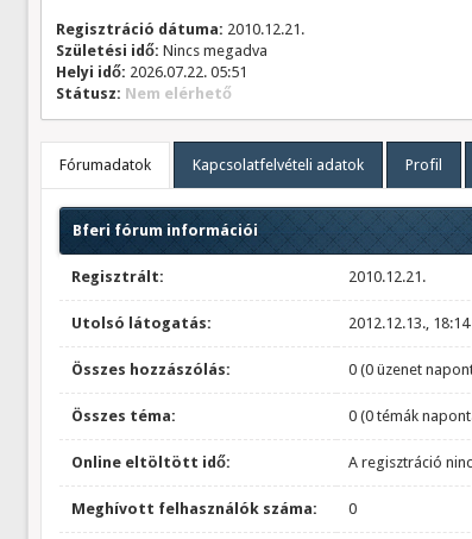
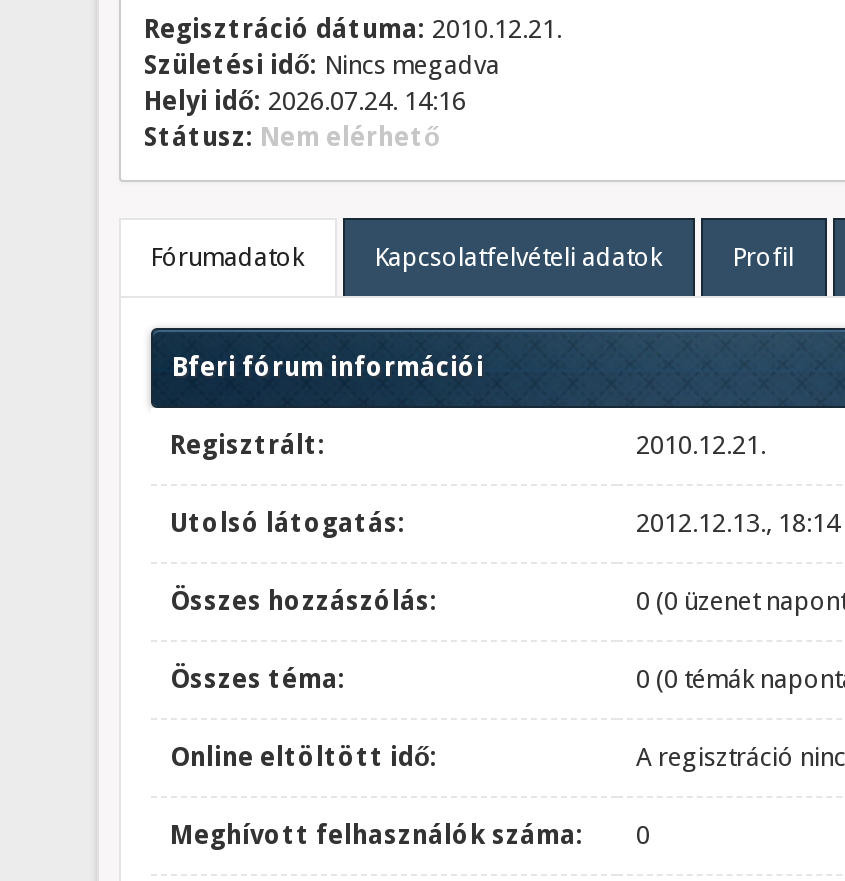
- Helyi idő: 2026.07.22. 05:51
+ Helyi idő: 2026.07.24. 14:16
